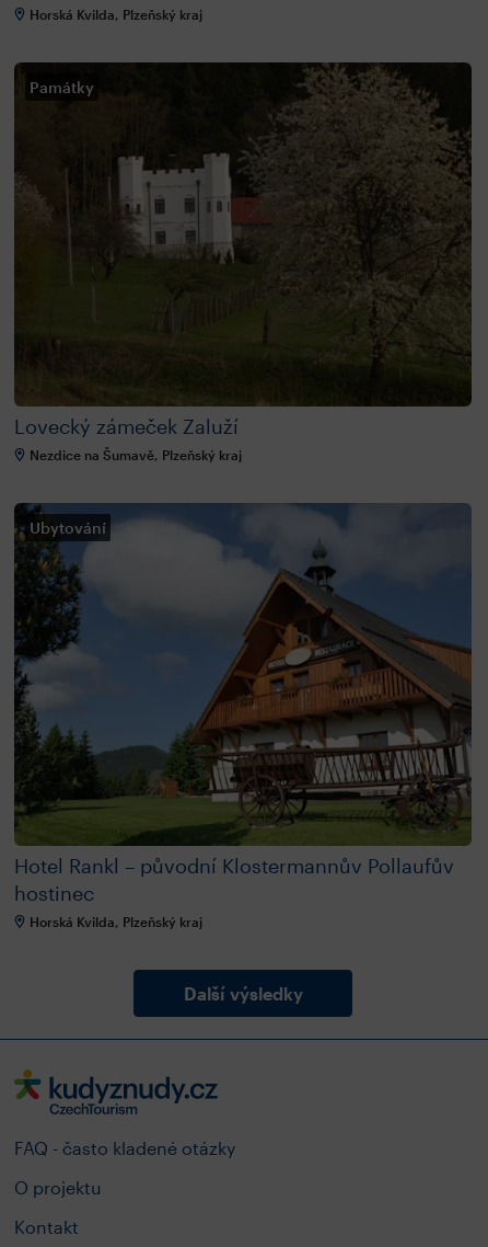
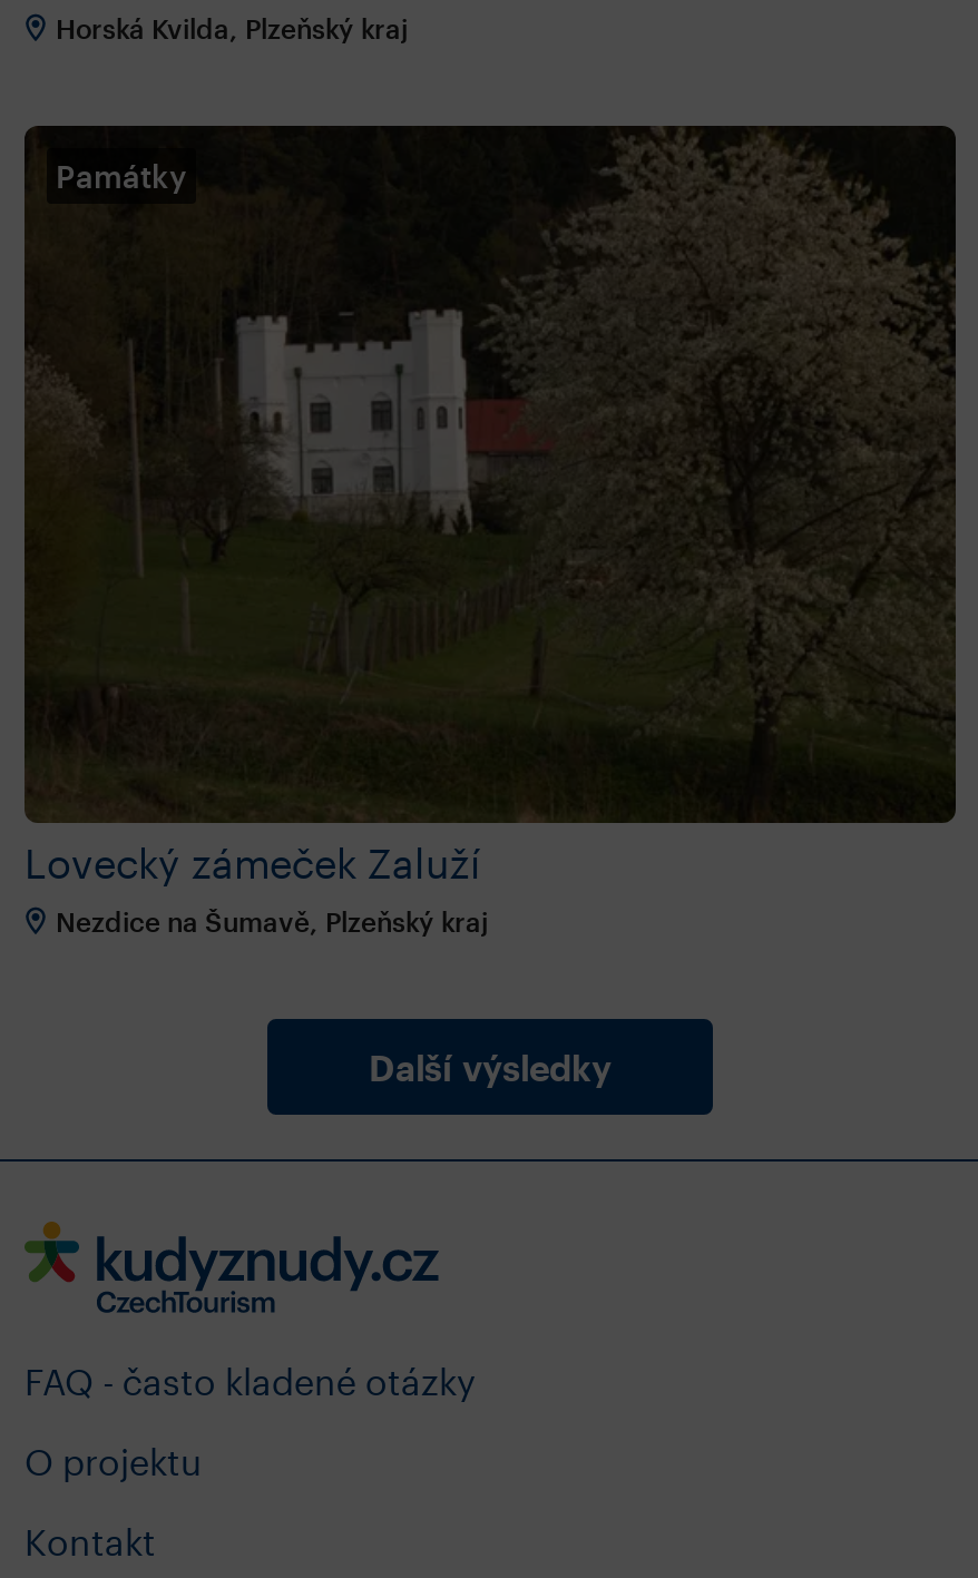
- [image]
- Ubytování

- Hotel Rankl – původní Klostermannův Pollaufův
- hostinec
- Horská Kvilda, Plzeňský kraj
